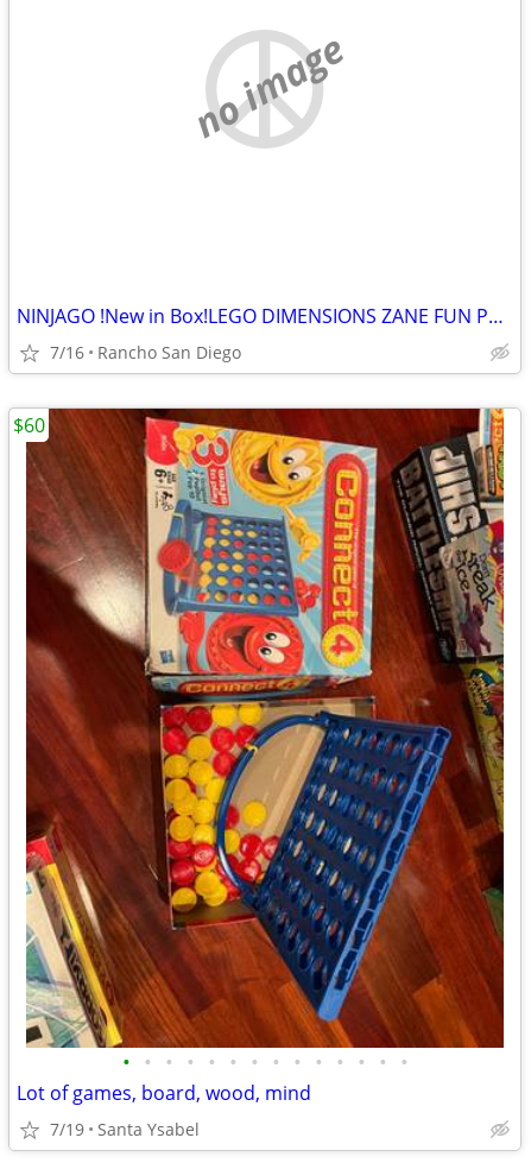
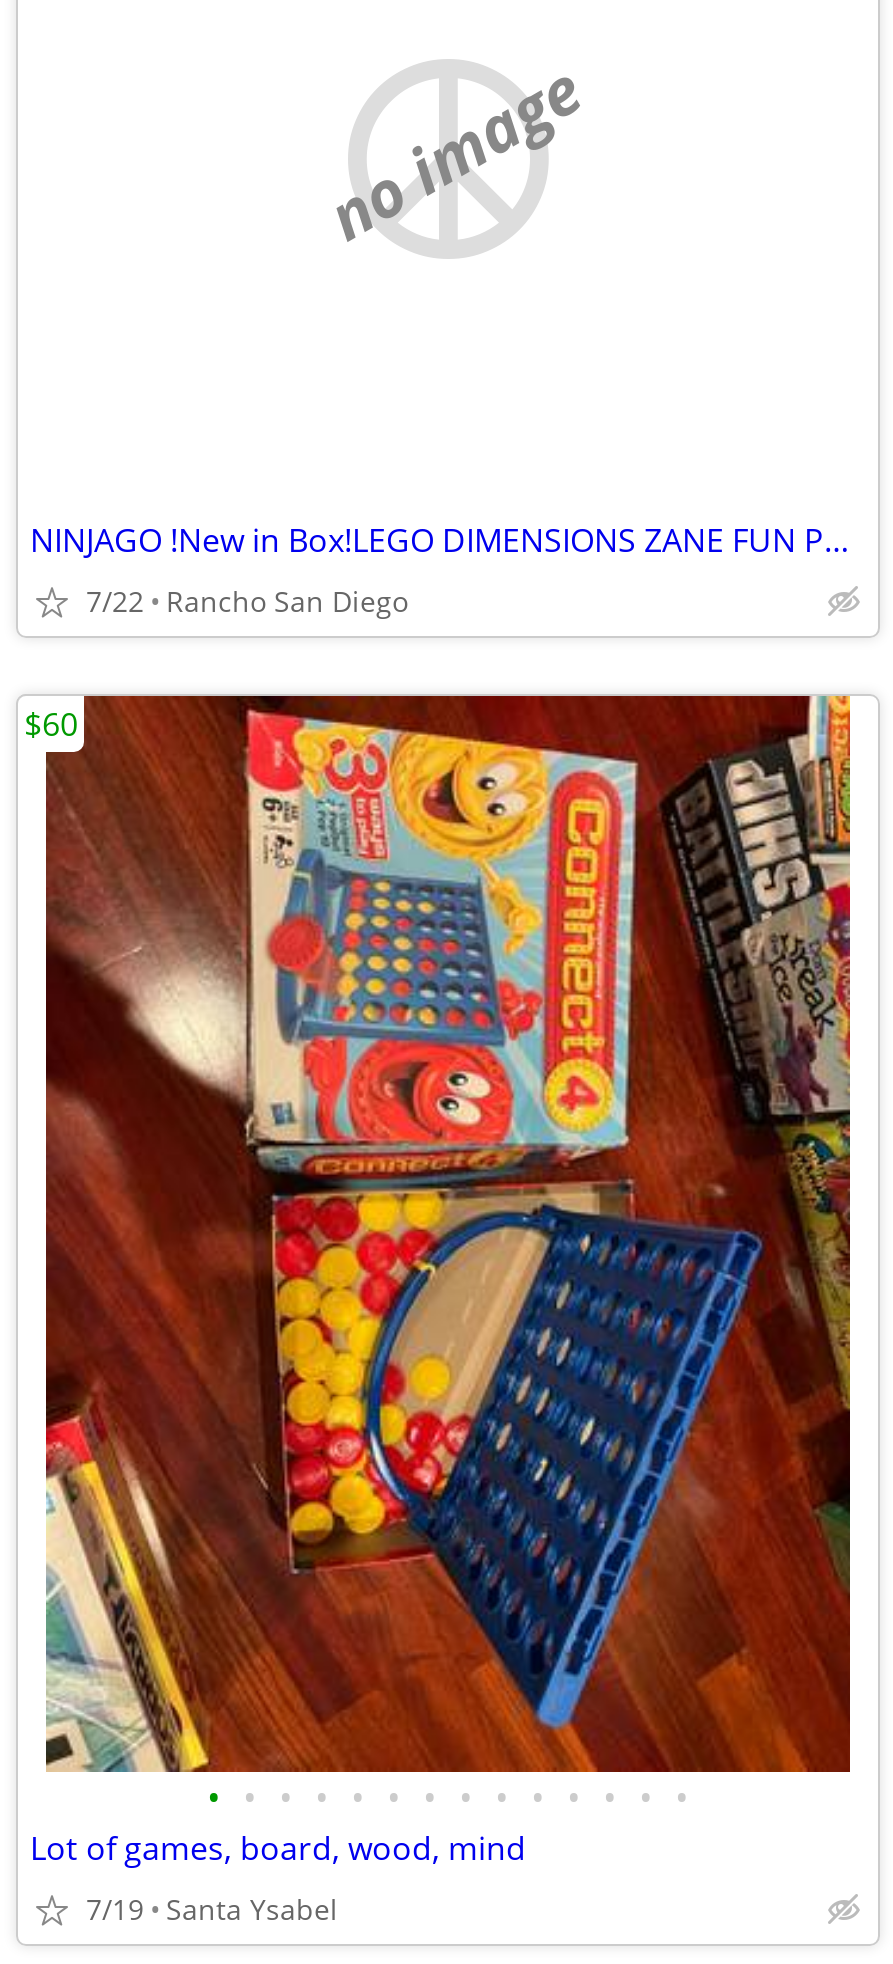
- 7/16 Rancho San Diego
+ 7/22 Rancho San Diego
